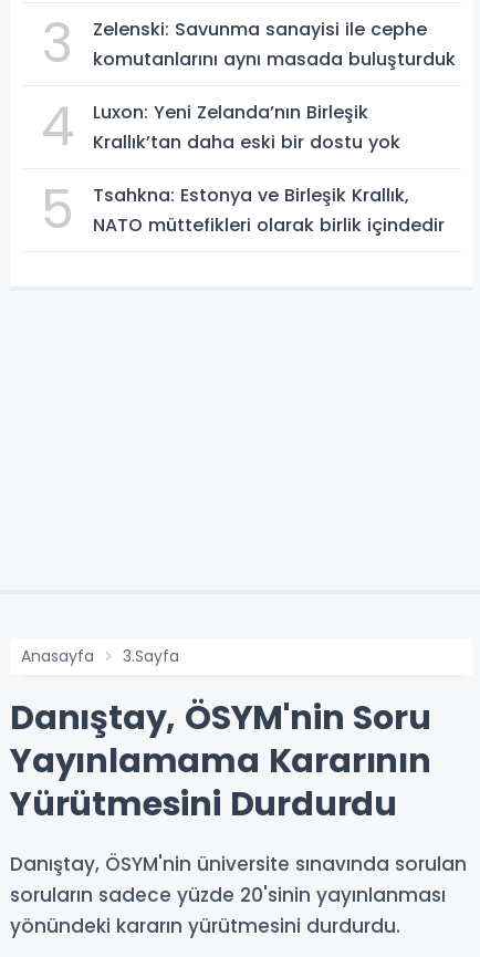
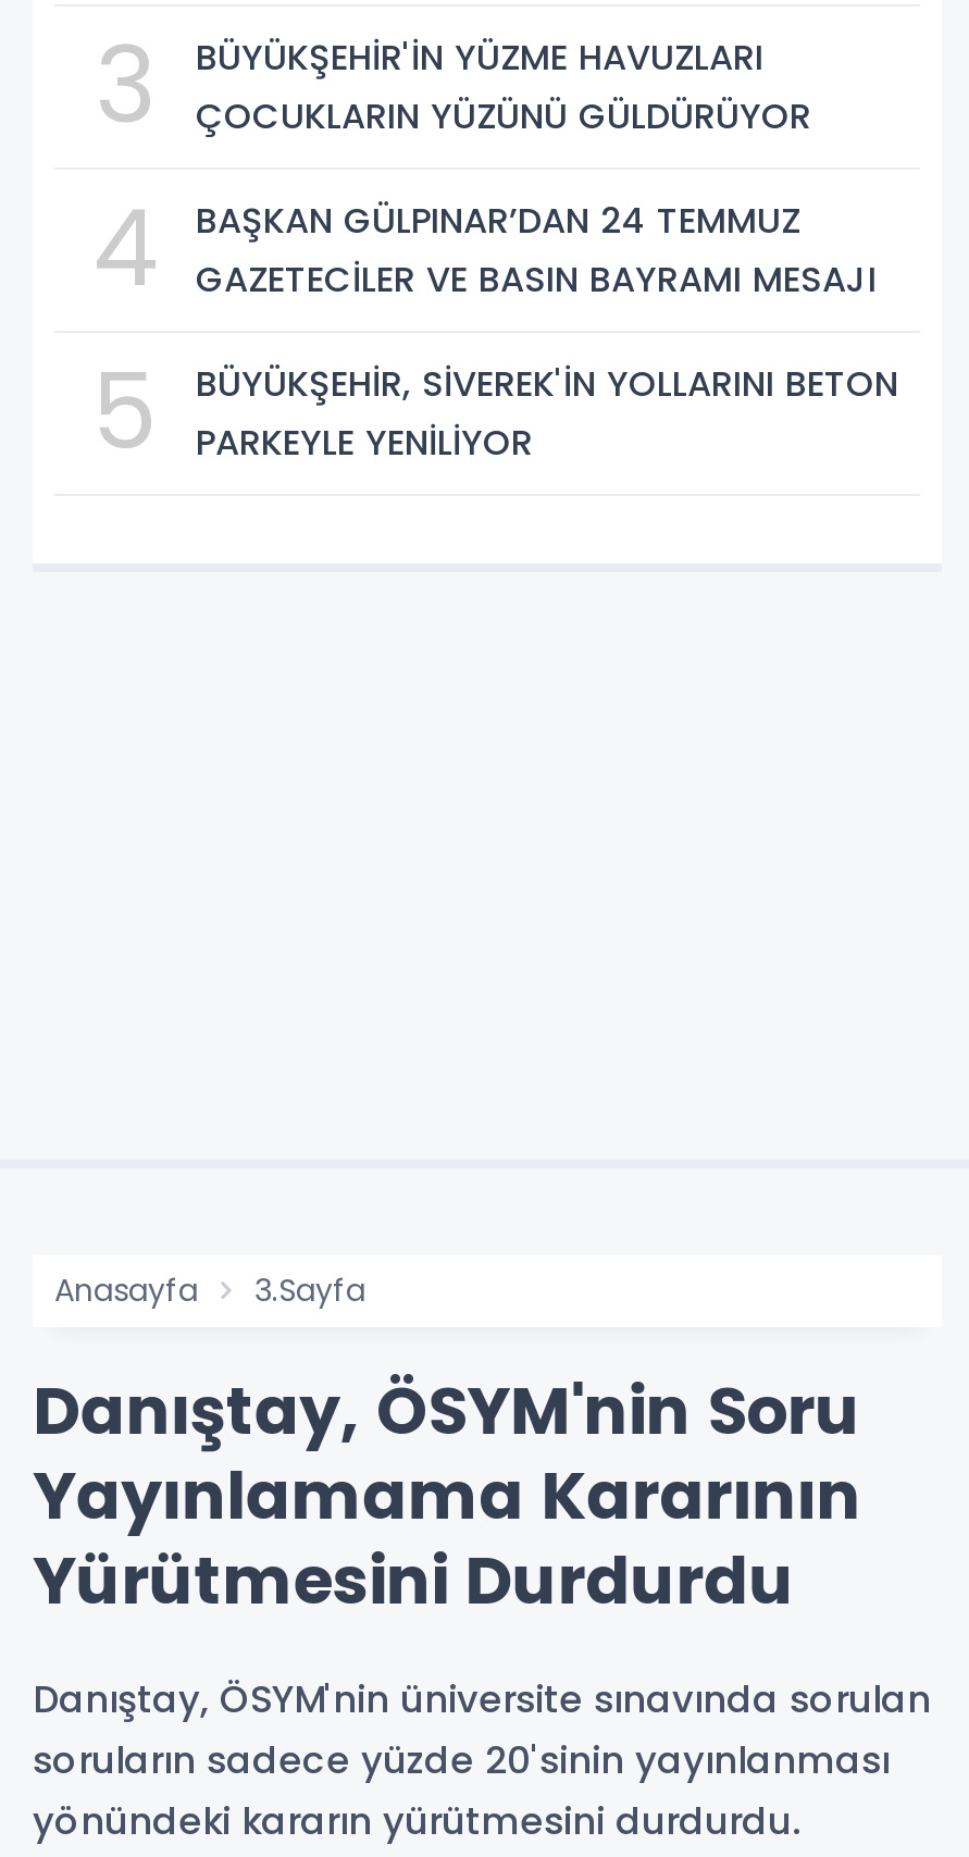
- Zelenski: Savunma sanayisi ile cephe
- komutanlarını aynı masada buluşturduk
+ BÜYÜKŞEHİR'İN YÜZME HAVUZLARI
+ ÇOCUKLARIN YÜZÜNÜ GÜLDÜRÜYOR

- Luxon: Yeni Zelanda’nın Birleşik
- Krallık’tan daha eski bir dostu yok
+ BAŞKAN GÜLPINAR’DAN 24 TEMMUZ
+ GAZETECİLER VE BASIN BAYRAMI MESAJI

- Tsahkna: Estonya ve Birleşik Krallık,
- NATO müttefikleri olarak birlik içindedir
+ BÜYÜKŞEHİR, SİVEREK'İN YOLLARINI BETON
+ PARKEYLE YENİLİYOR
